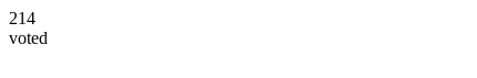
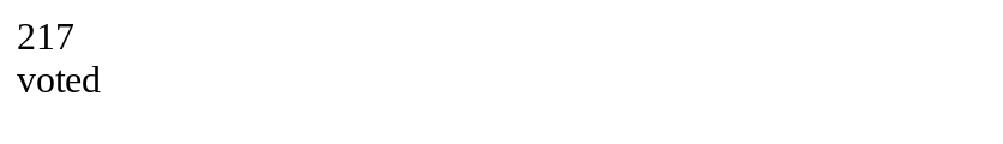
- 214
+ 217
